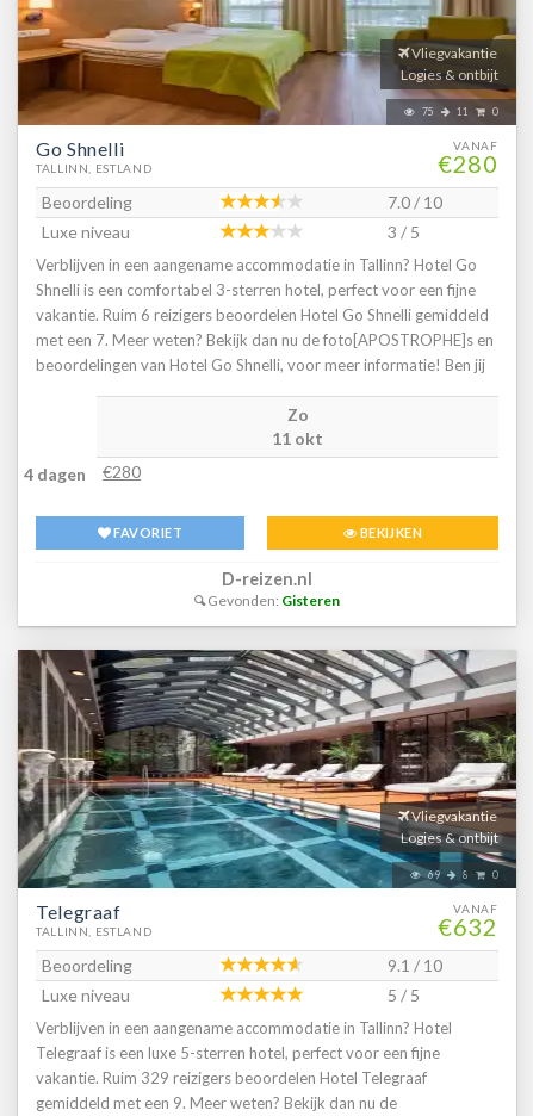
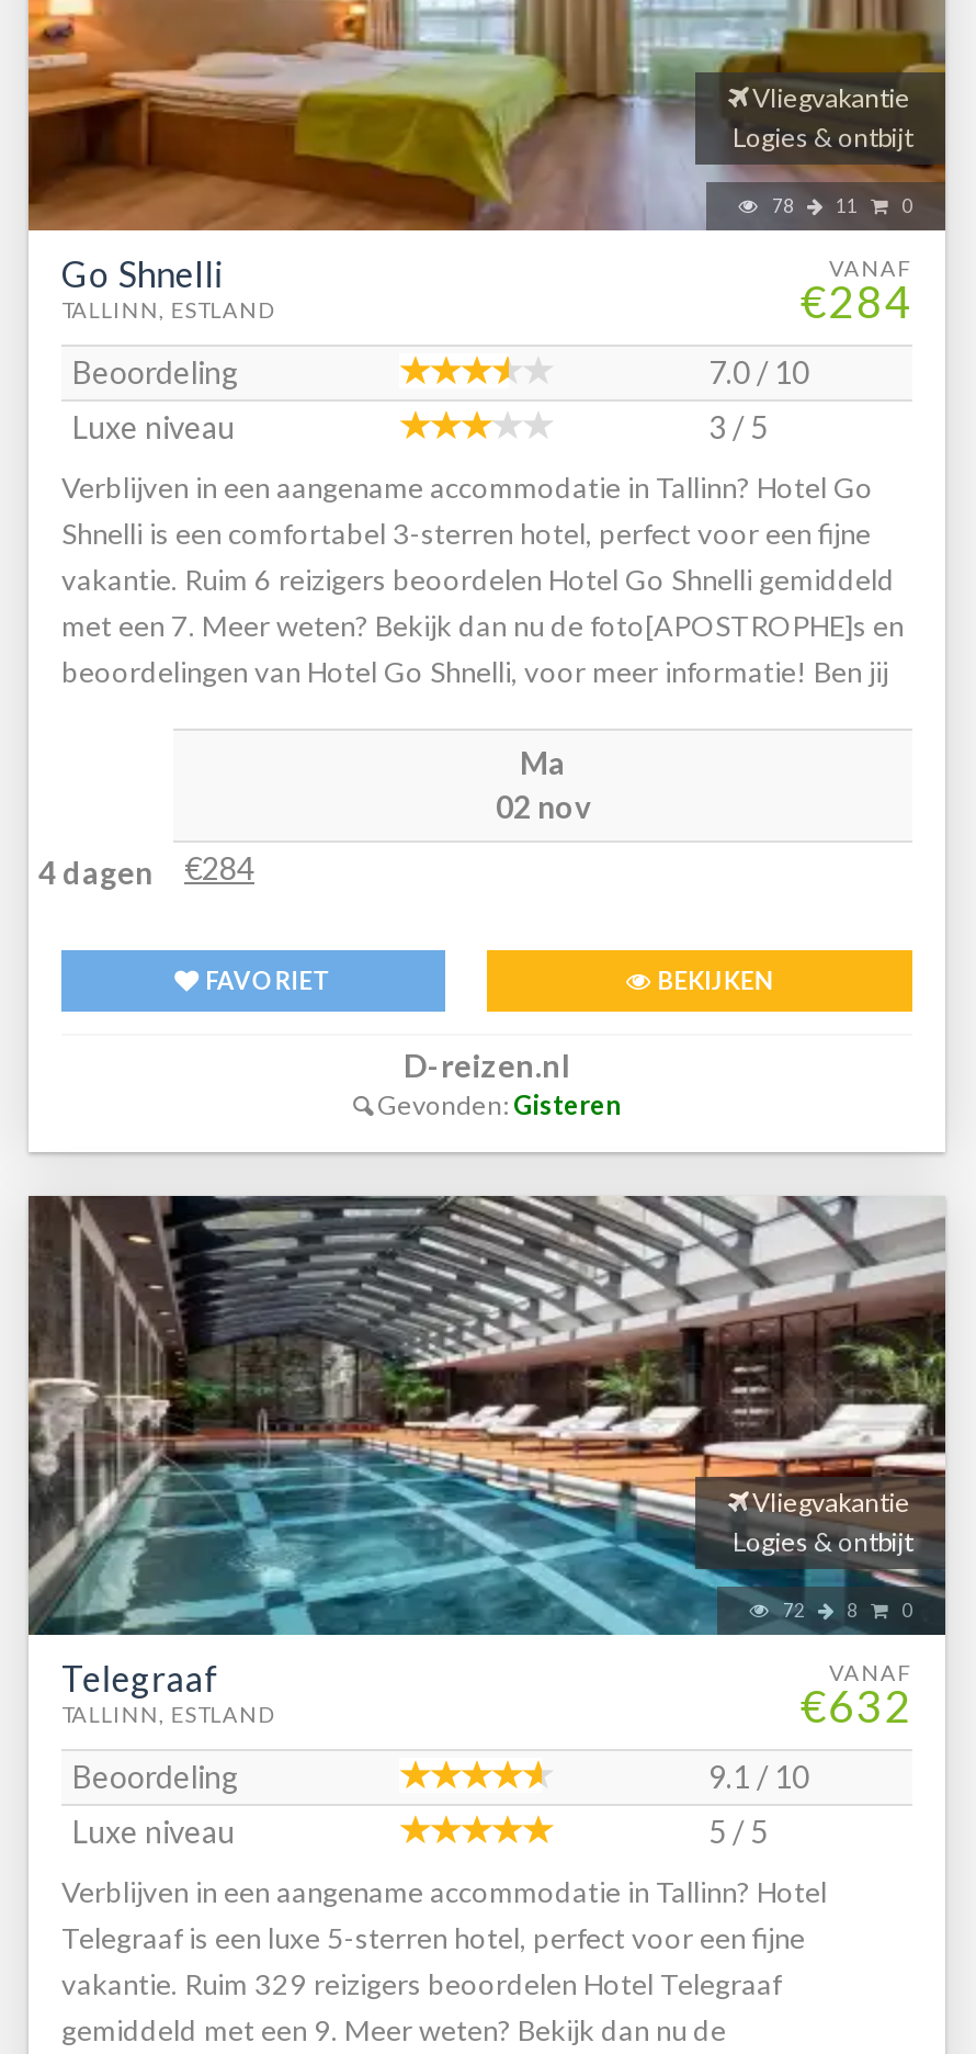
- 75
+ 78

- €280
+ €284

- Zo
- 11 okt
+ Ma
+ 02 nov

- 4 dagen €280
+ 4 dagen €284

- 69 8 0
+ 72 8 0
